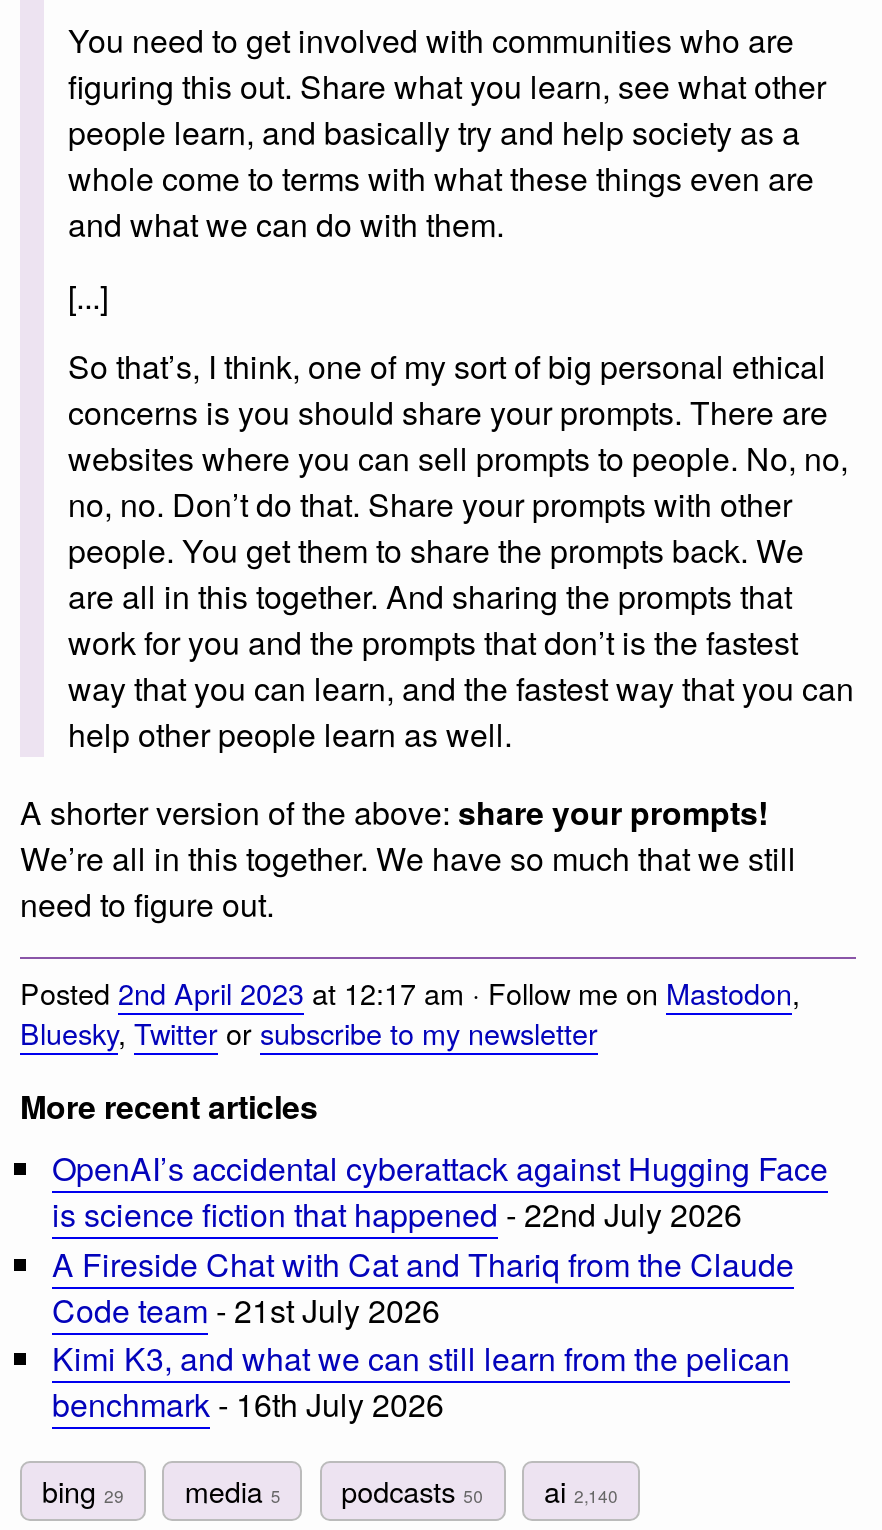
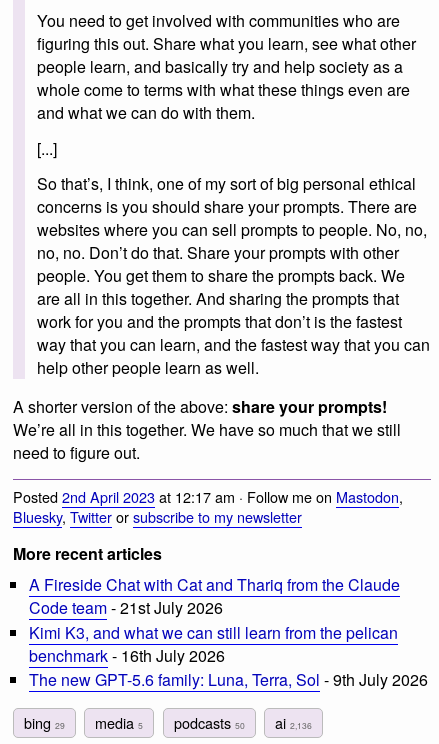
- OpenAI’s accidental cyberattack against Hugging Face
- is science fiction that happened- 22nd July 2026

moved up: A Fireside Chat with Cat and Thariq from the Claude | Code team- 21st July 2026 | Kimi K3, and what we can still learn from the pelican | benchmark- 16th July 2026

+ The new GPT-5.6 family: Luna, Terra, Sol - 9th July 2026

- bing 29 media 5 podcasts 50 ai 2,140
+ bing 29 media 5 podcasts 50 ai 2,136
